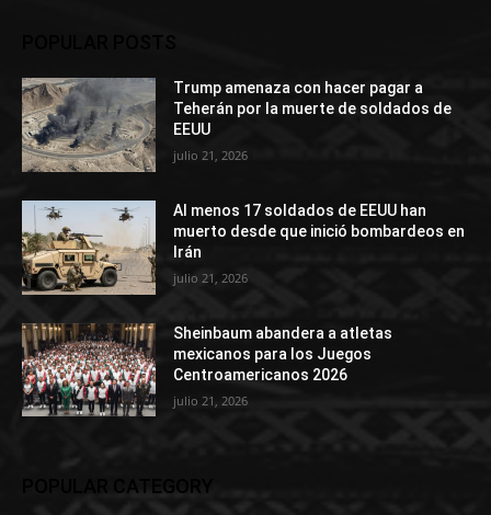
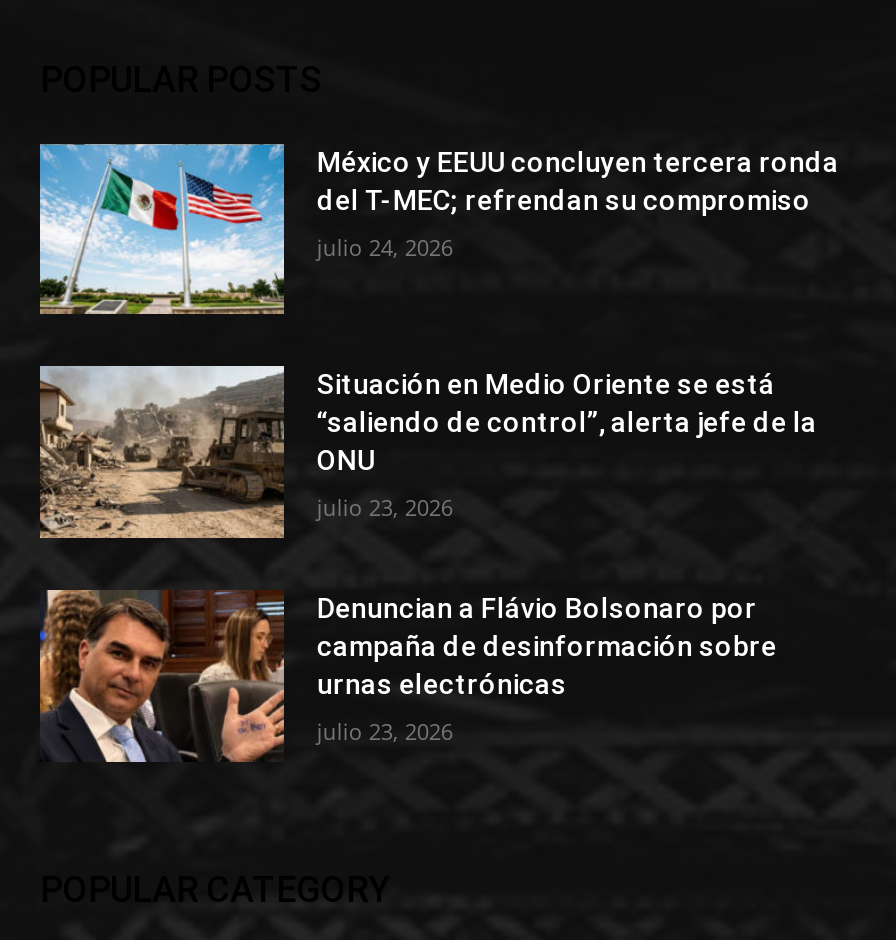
- [image]
- Trump amenaza con hacer pagar a
- Teherán por la muerte de soldados de
- EEUU
+ [image]
+ México y EEUU concluyen tercera ronda
+ del T-MEC; refrendan su compromiso

- julio 21, 2026
+ julio 24, 2026

- [image]
- Al menos 17 soldados de EEUU han
- muerto desde que inició bombardeos en
- Irán
+ [image]
+ Situación en Medio Oriente se está
+ “saliendo de control”, alerta jefe de la
+ ONU

- julio 21, 2026
+ julio 23, 2026

- [image]
- Sheinbaum abandera a atletas
- mexicanos para los Juegos
- Centroamericanos 2026
+ [image]
+ Denuncian a Flávio Bolsonaro por
+ campaña de desinformación sobre
+ urnas electrónicas

- julio 21, 2026
+ julio 23, 2026
